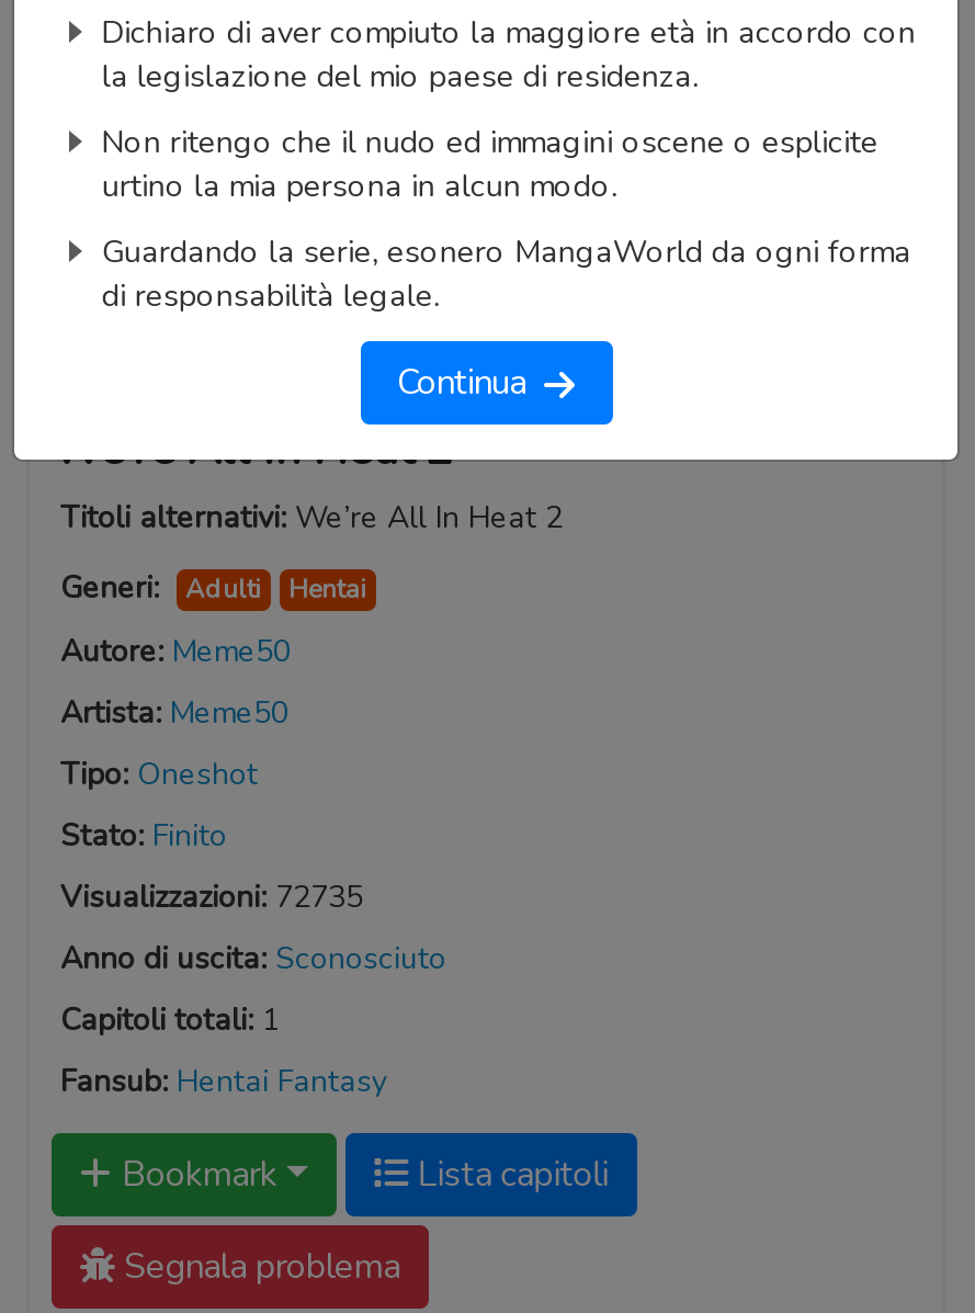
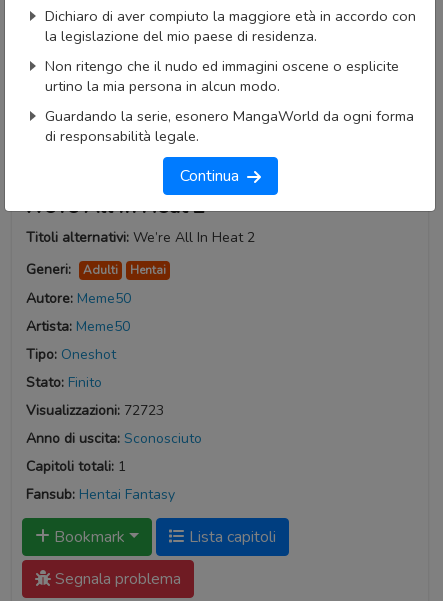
- Visualizzazioni: 72735
+ Visualizzazioni: 72723
